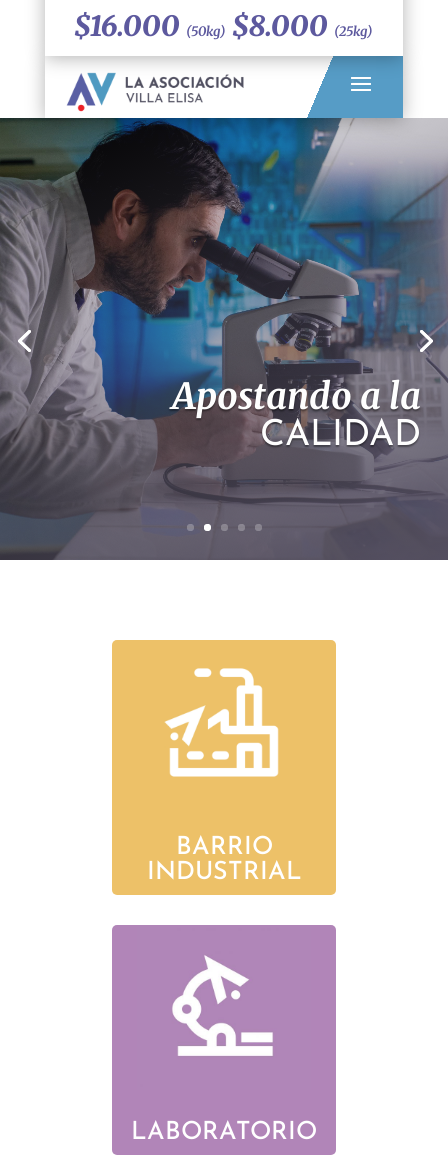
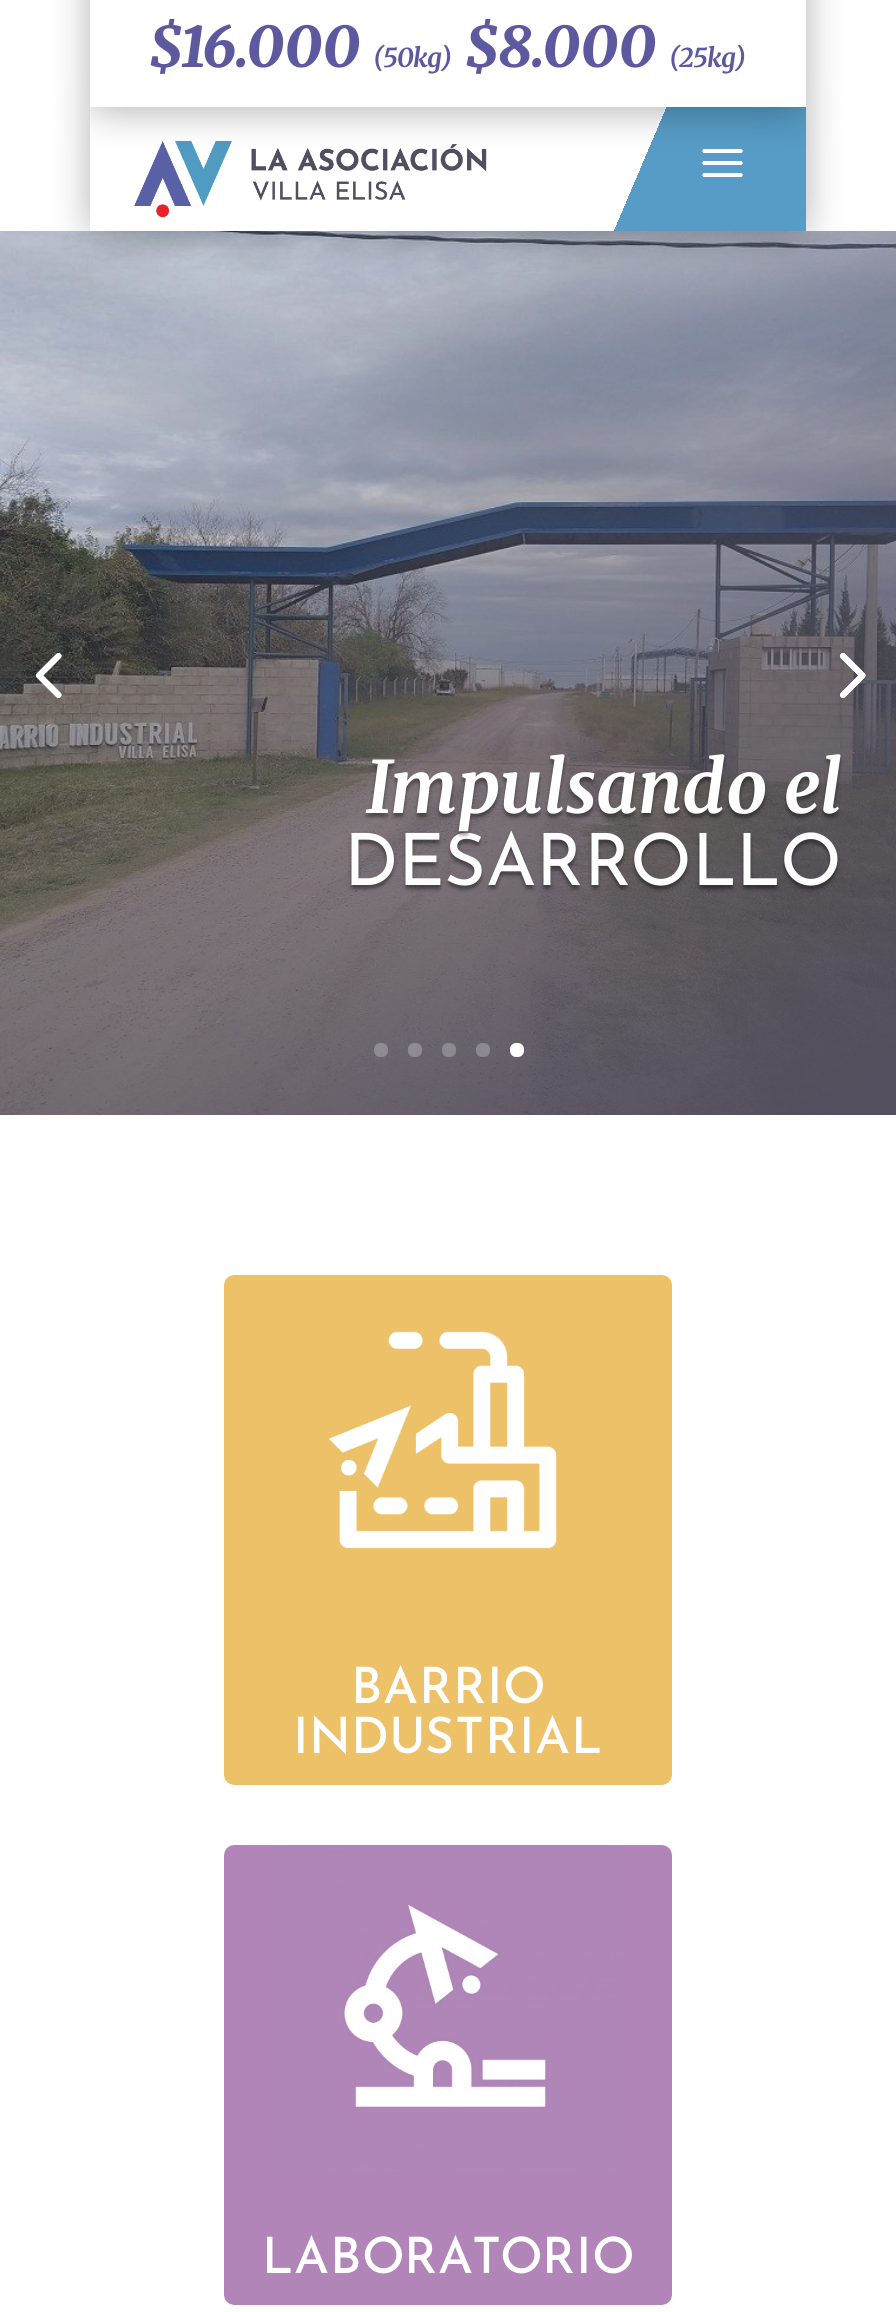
- [image]
- Apostando a la
- CALIDAD
+ [image]
+ Impulsando el
+ DESARROLLO
